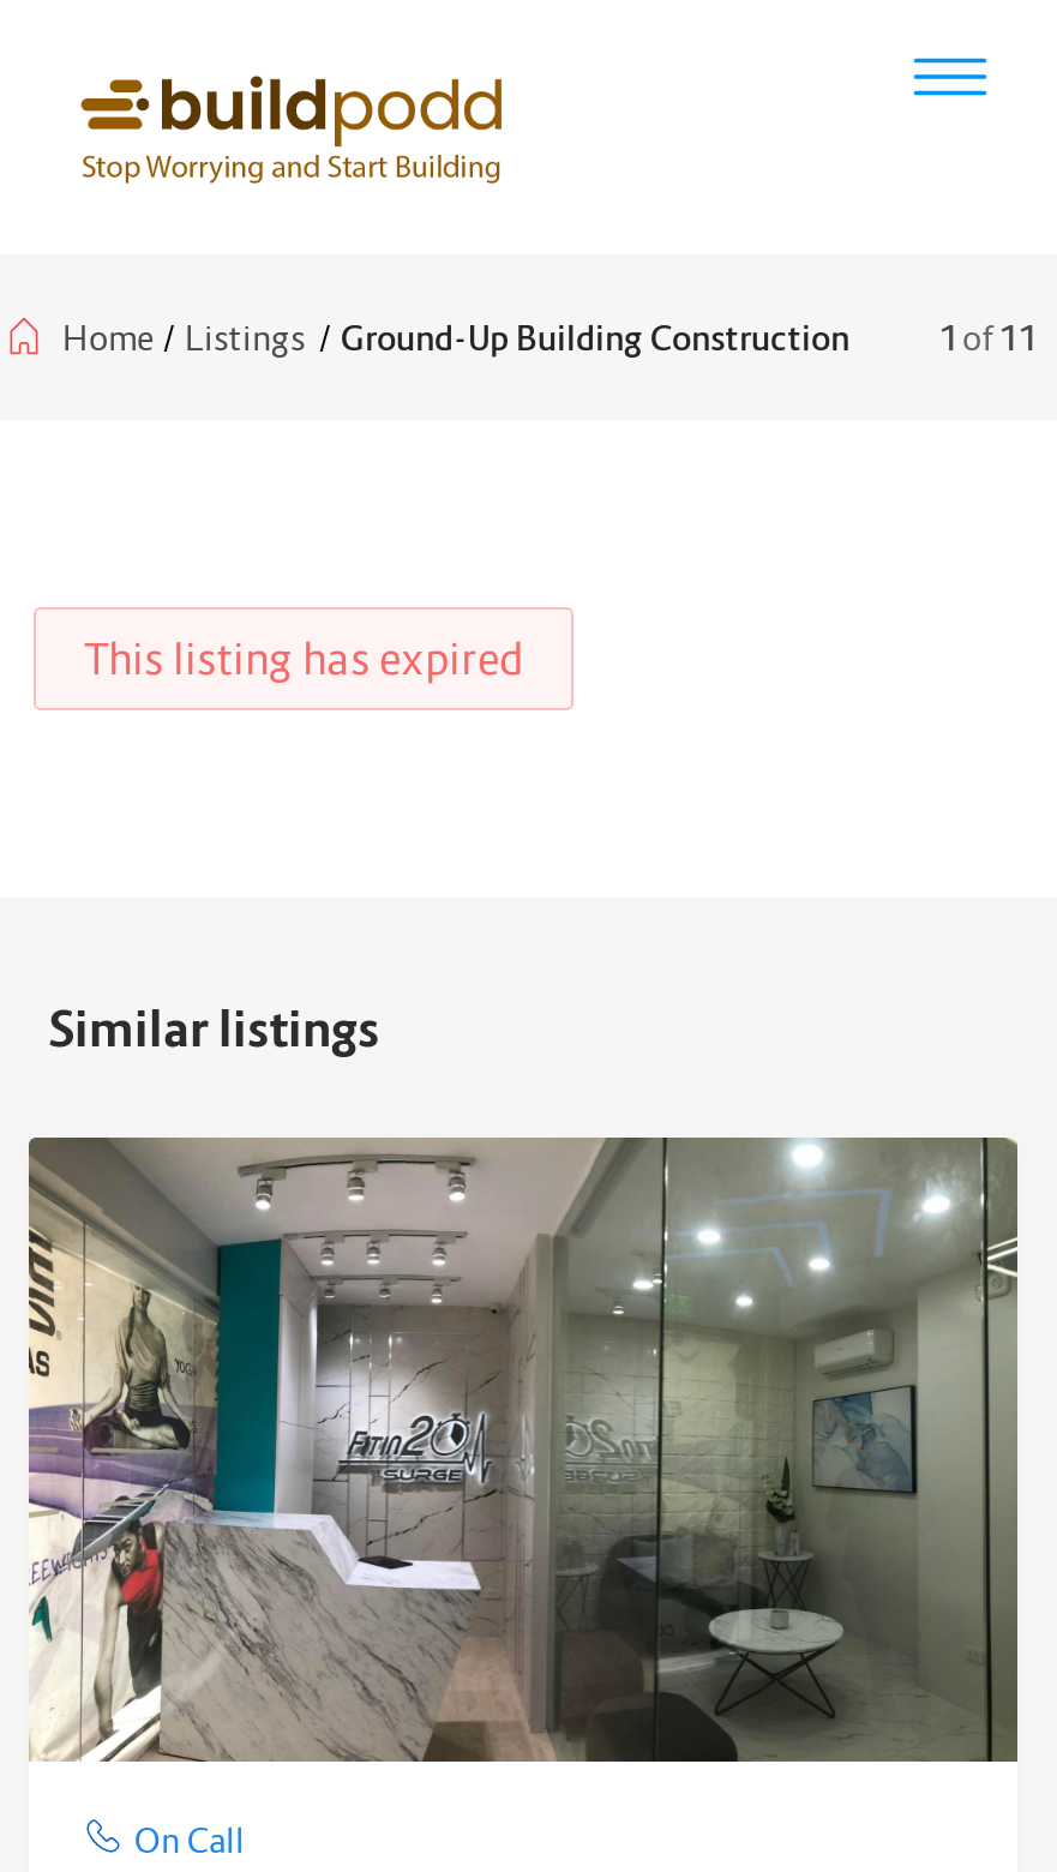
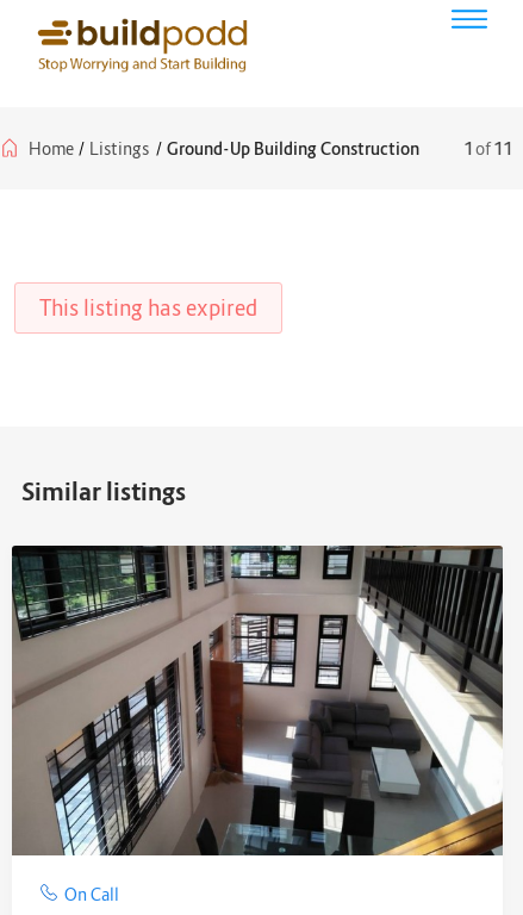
- [image]
+ [image]
